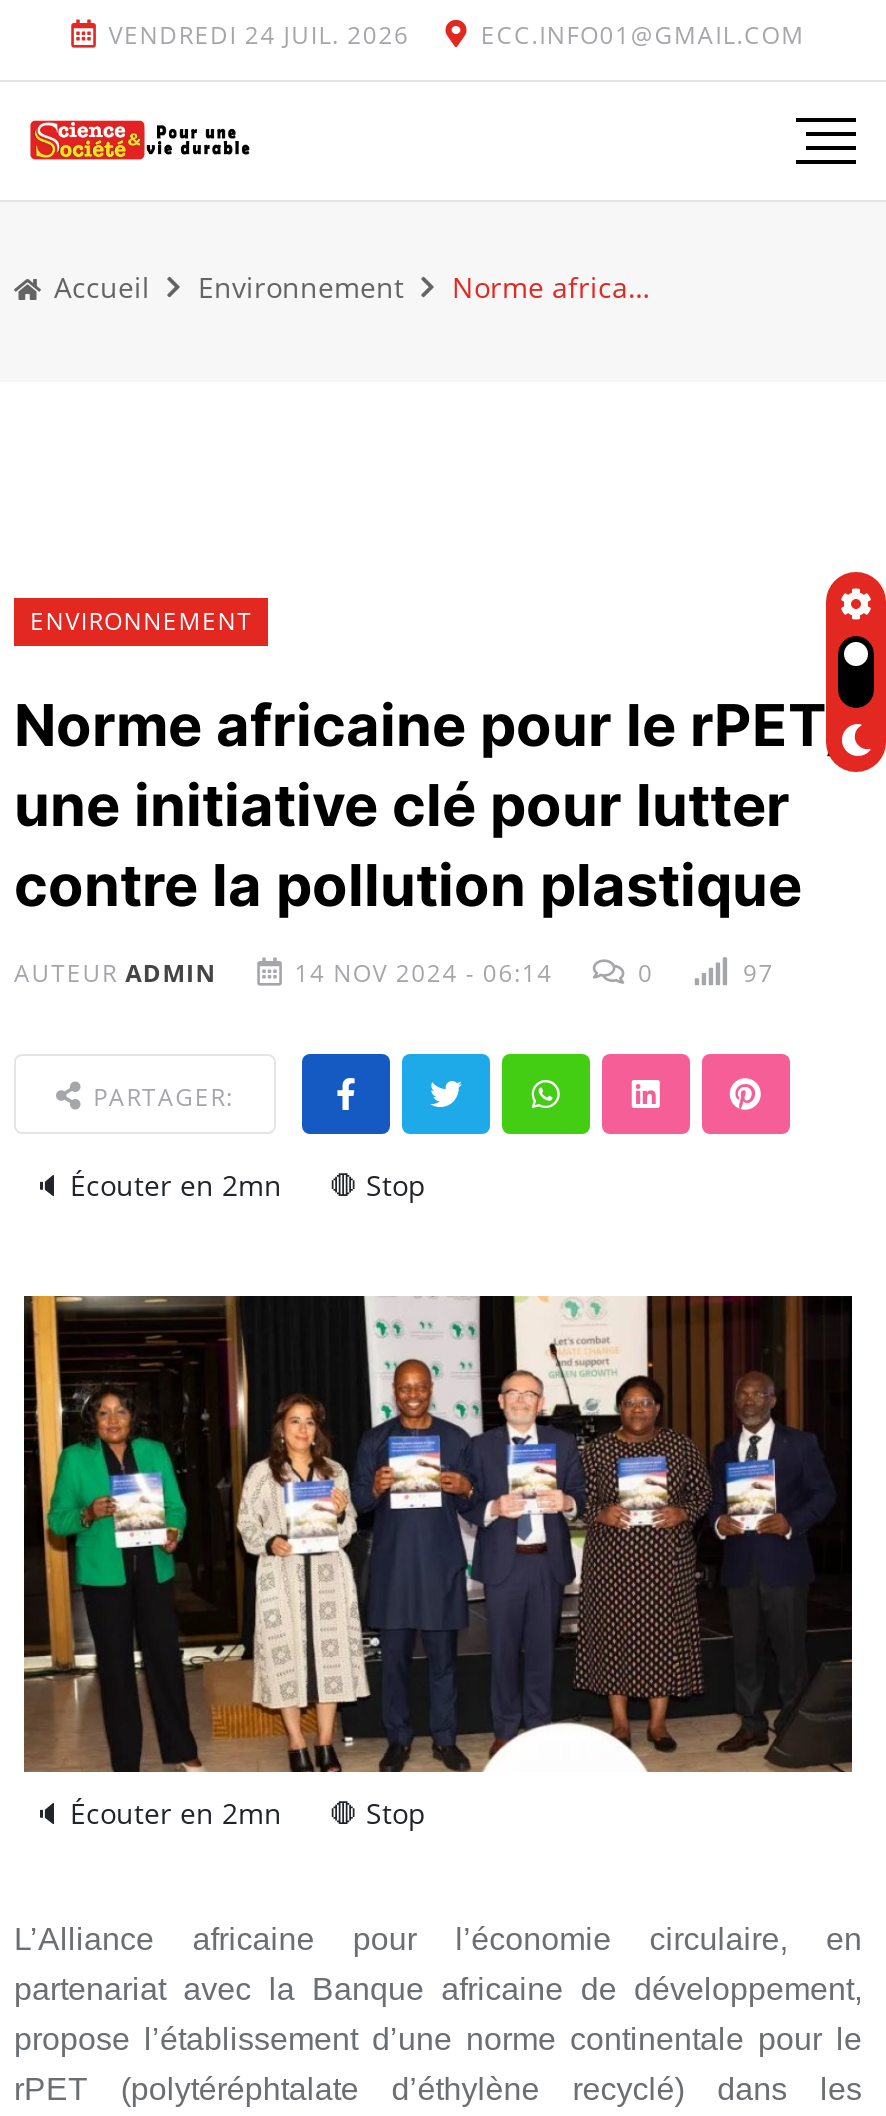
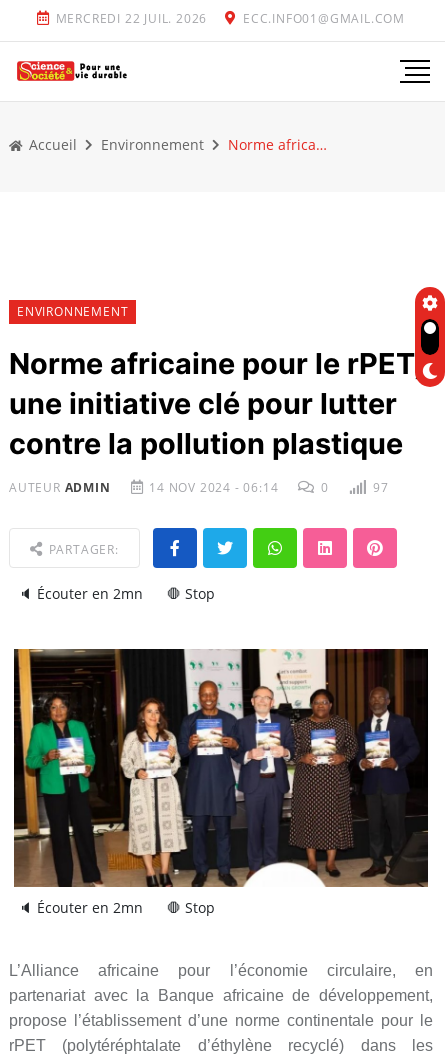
- VENDREDI 24 JUIL. 2026
+ MERCREDI 22 JUIL. 2026
